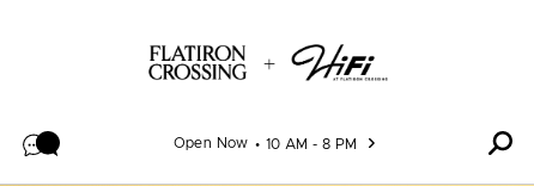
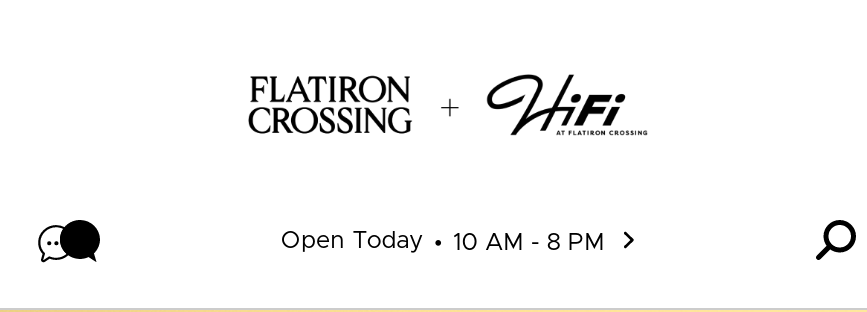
- Open Now
+ Open Today
